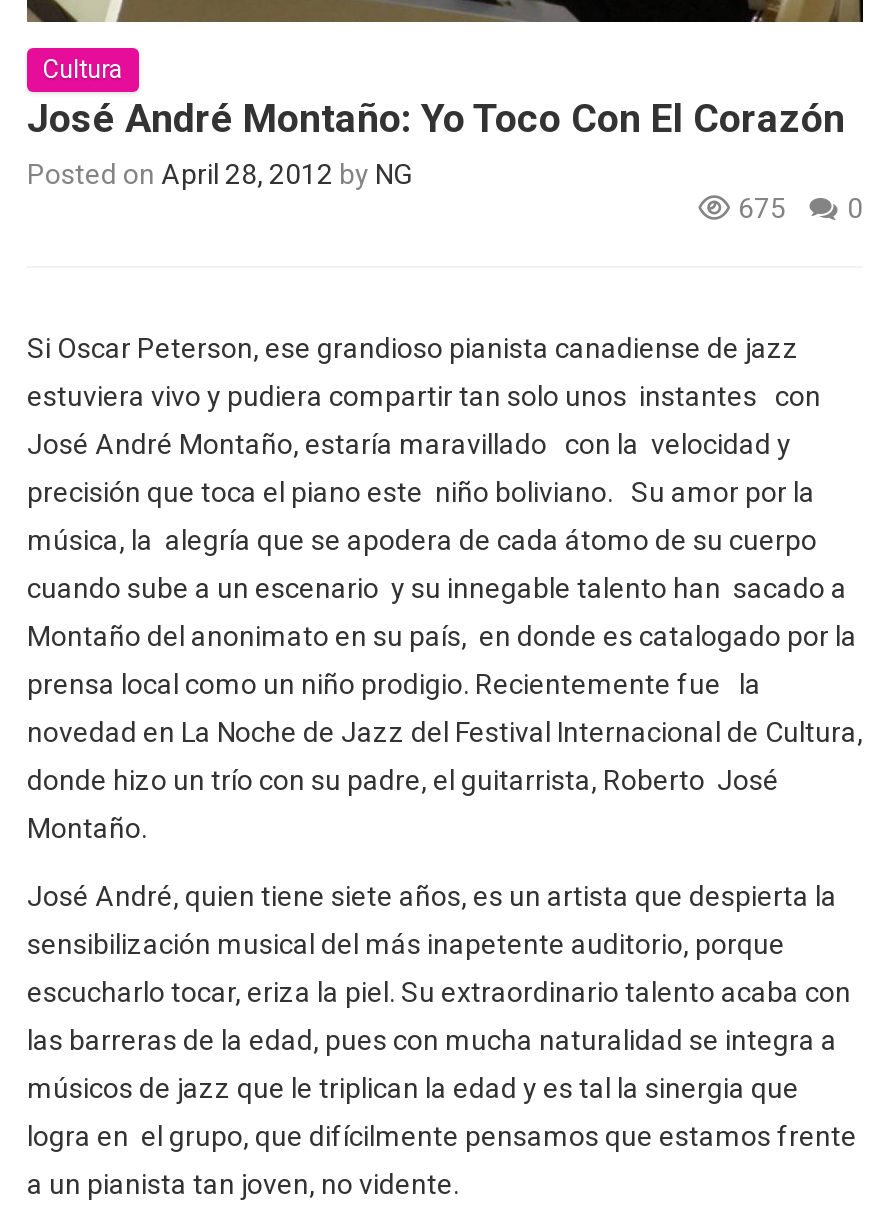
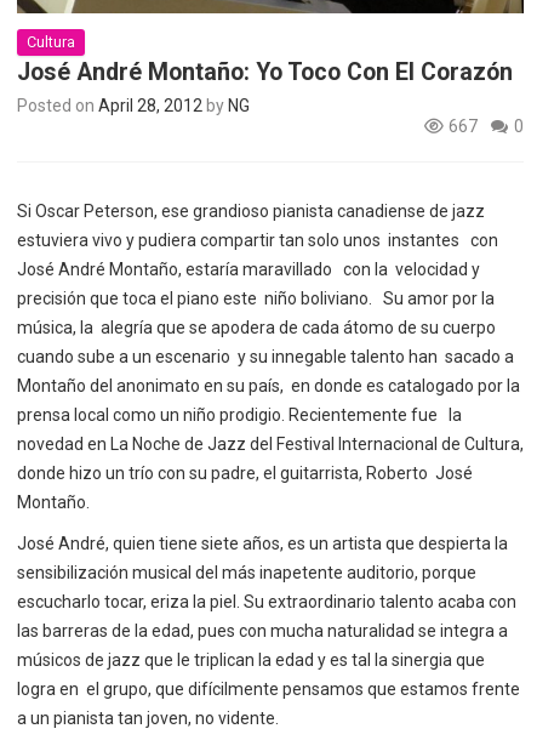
- 675 0
+ 667 0
